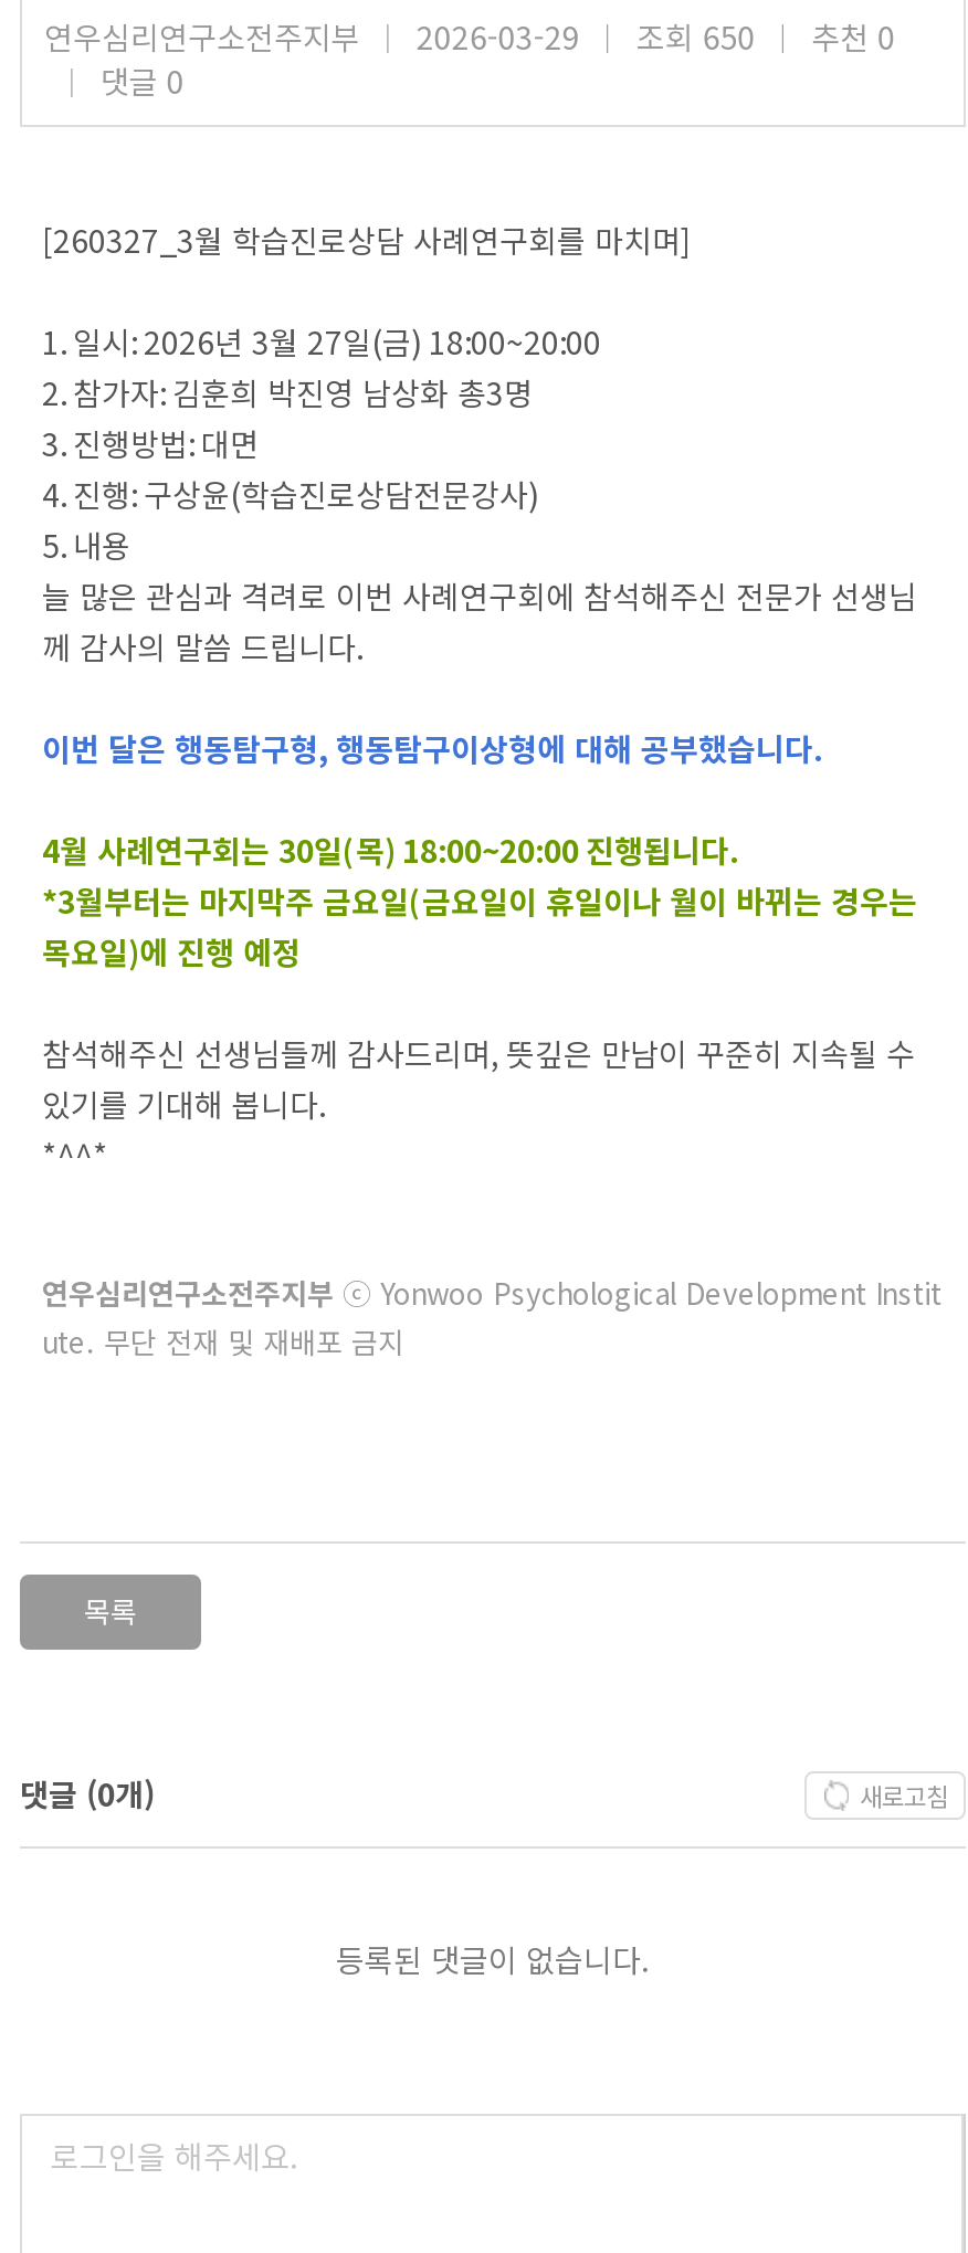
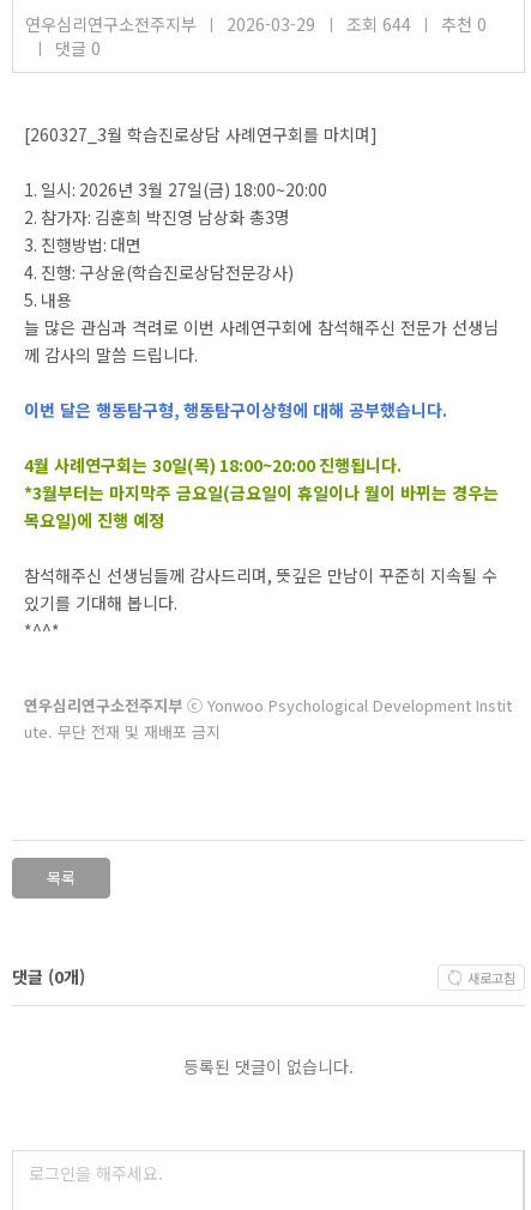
- 연우심리연구소전주지부 2026-03-29 조회 650 추천 0
+ 연우심리연구소전주지부 2026-03-29 조회 644 추천 0
